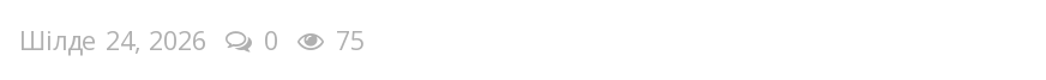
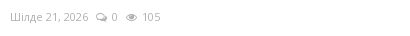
- Шілде 24, 2026
+ Шілде 21, 2026

- 75
+ 105
